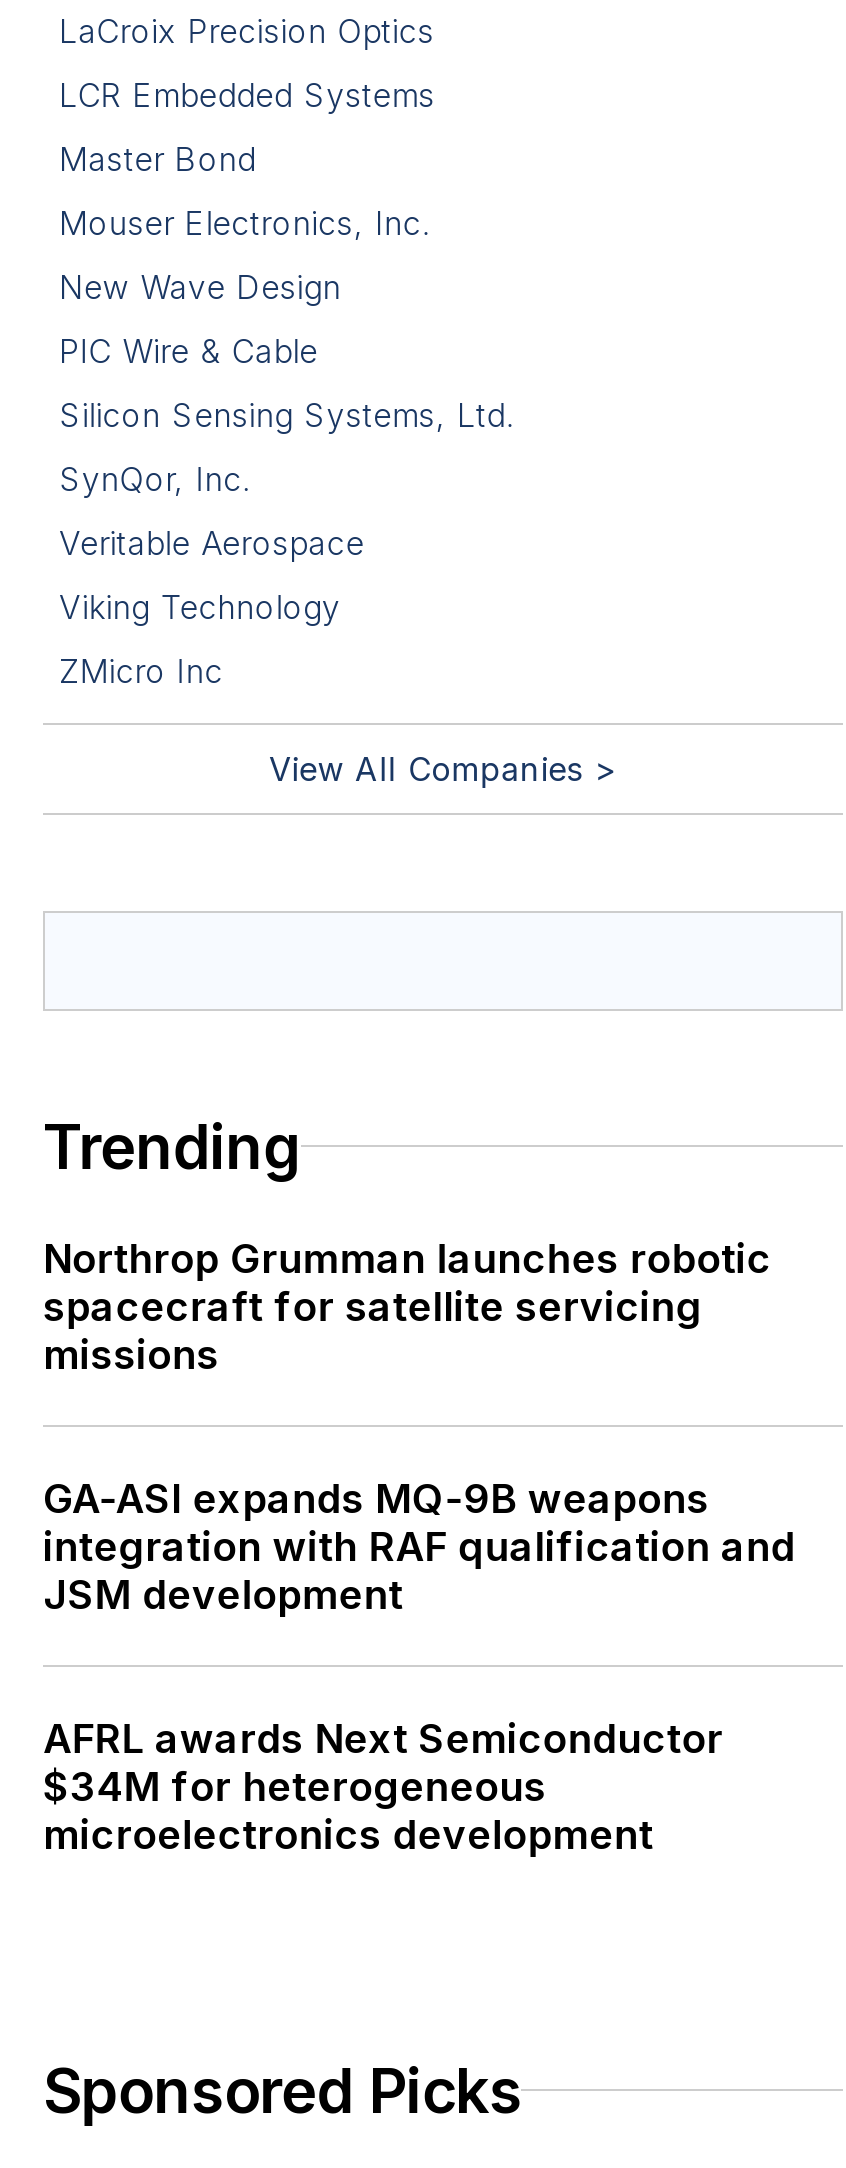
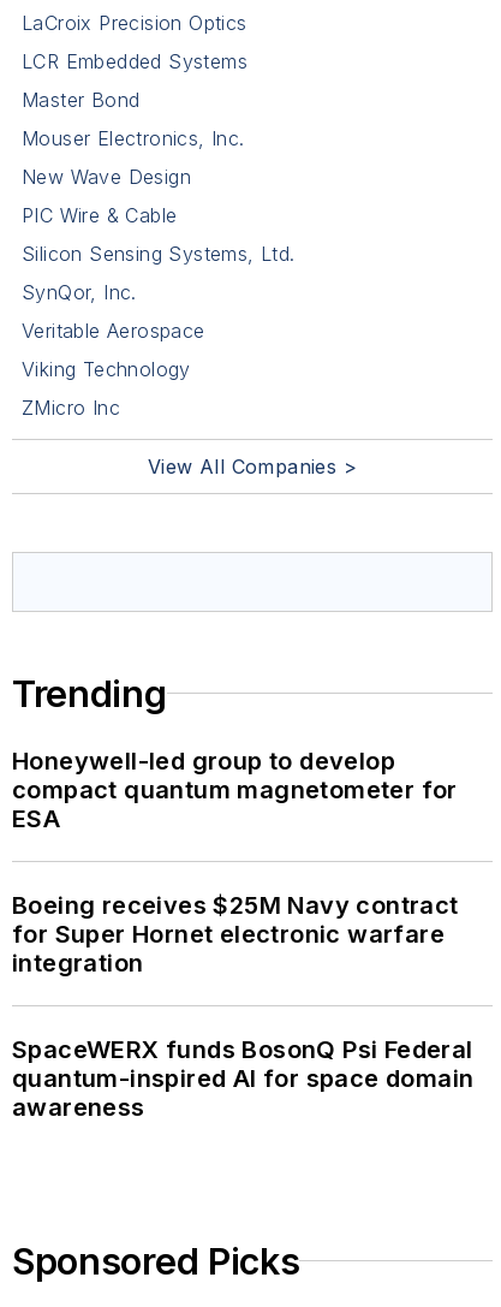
- Northrop Grumman launches robotic
- spacecraft for satellite servicing
- missions
+ Honeywell-led group to develop
+ compact quantum magnetometer for
+ ESA

- GA-ASI expands MQ-9B weapons
- integration with RAF qualification and
- JSM development
+ Boeing receives $25M Navy contract
+ for Super Hornet electronic warfare
+ integration

- AFRL awards Next Semiconductor
- $34M for heterogeneous
- microelectronics development
+ SpaceWERX funds BosonQ Psi Federal
+ quantum-inspired AI for space domain
+ awareness
